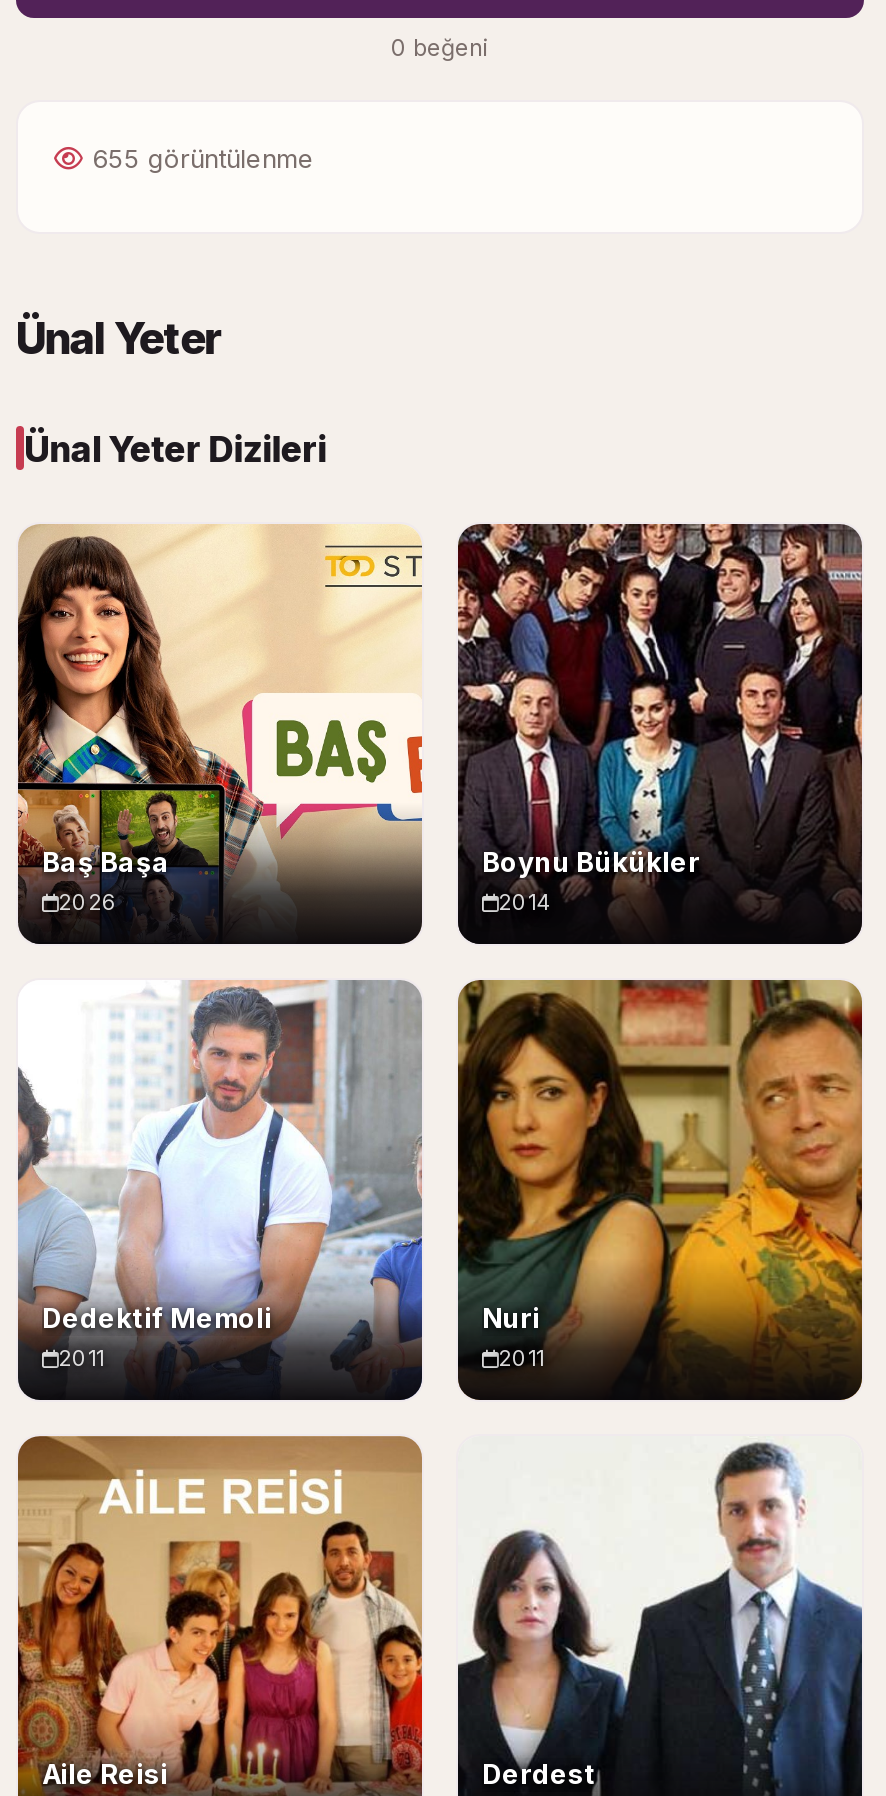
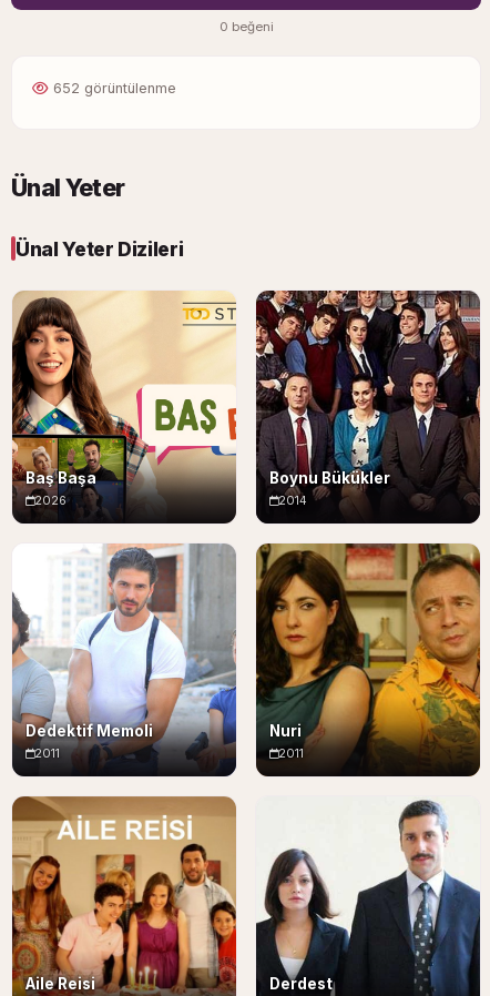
- 655 görüntülenme
+ 652 görüntülenme
